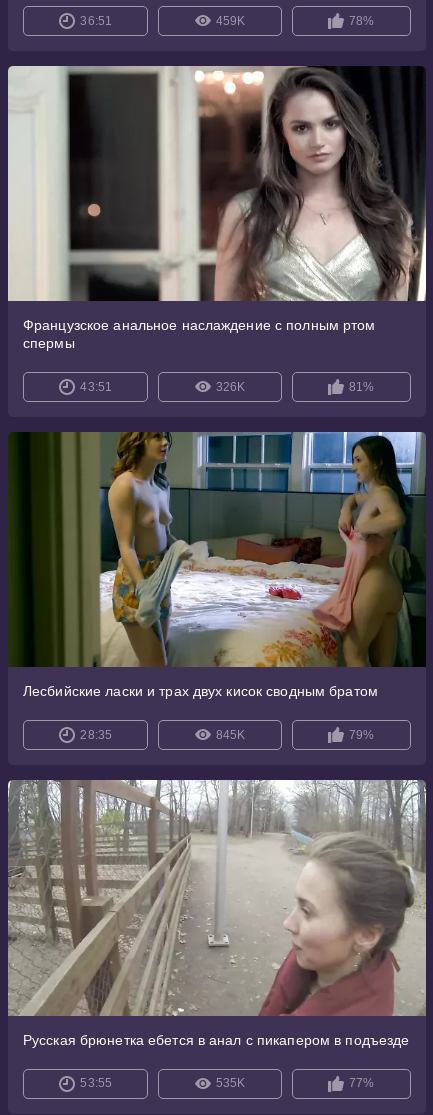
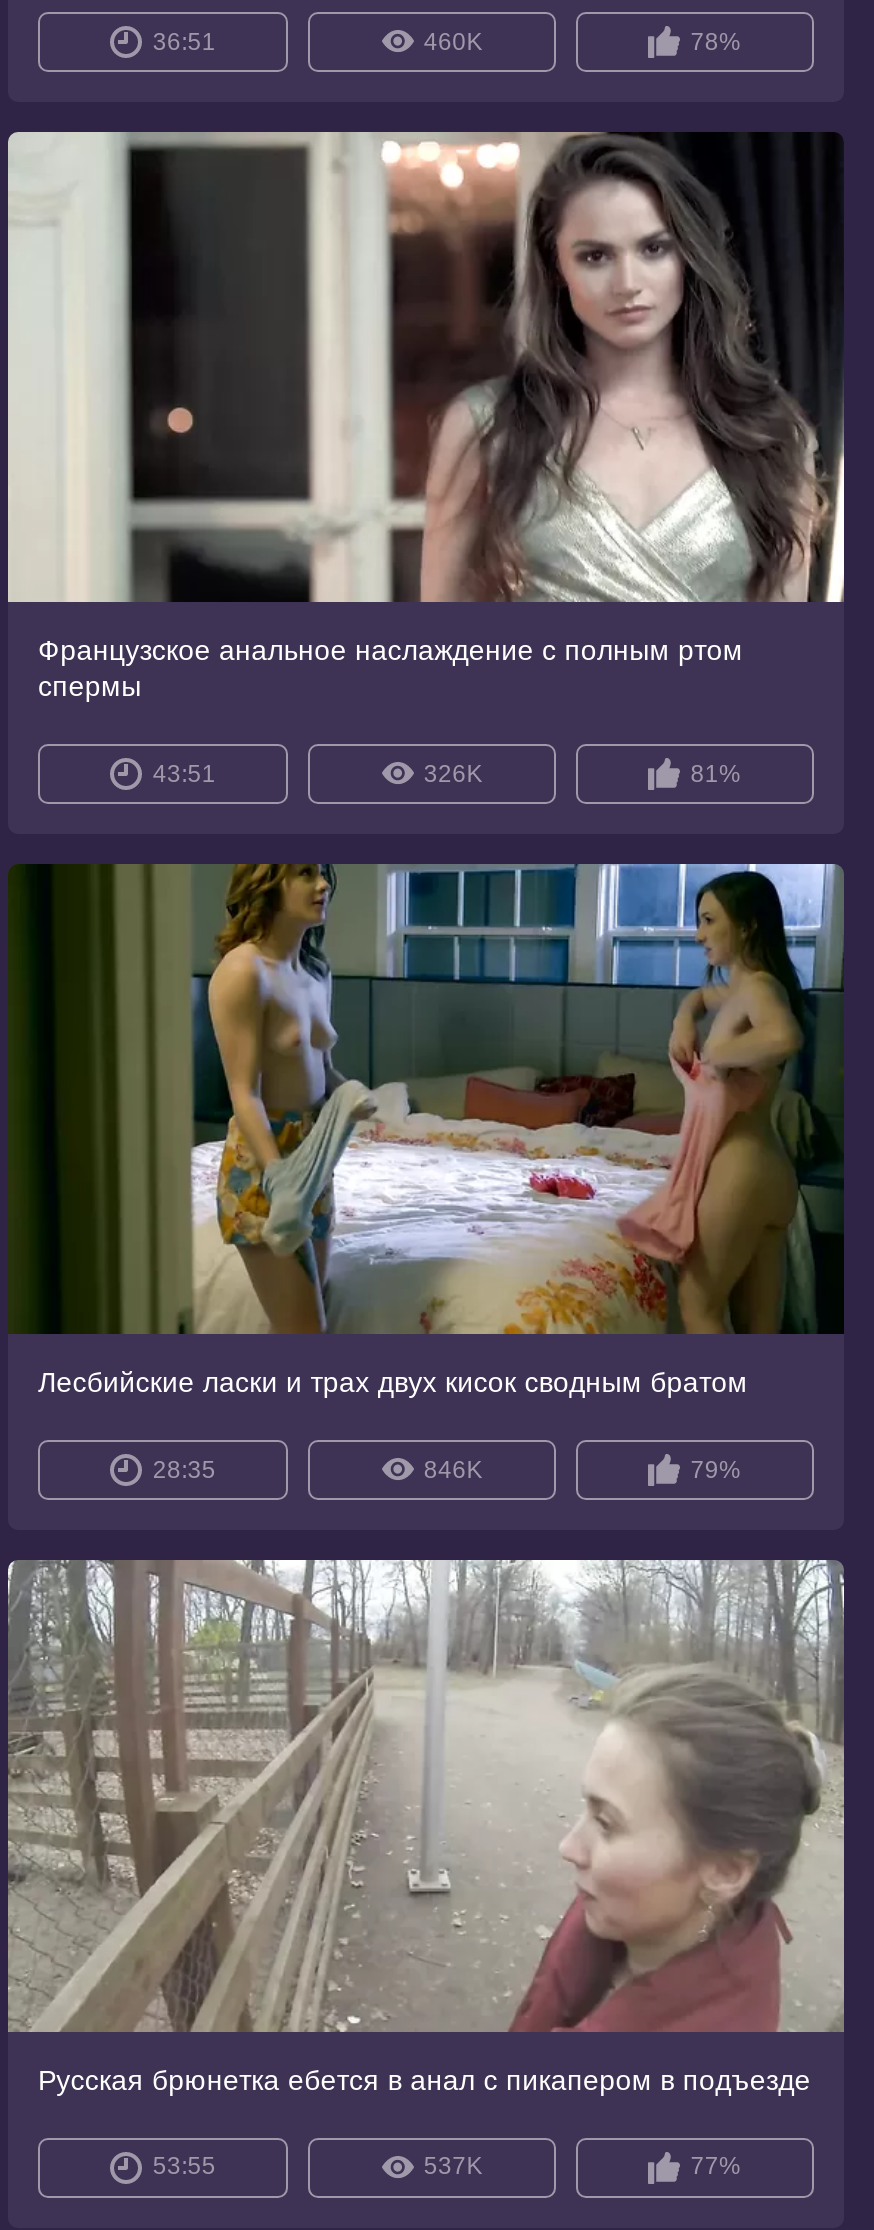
- 459K
+ 460K

- 845K
+ 846K

- 535K
+ 537K
